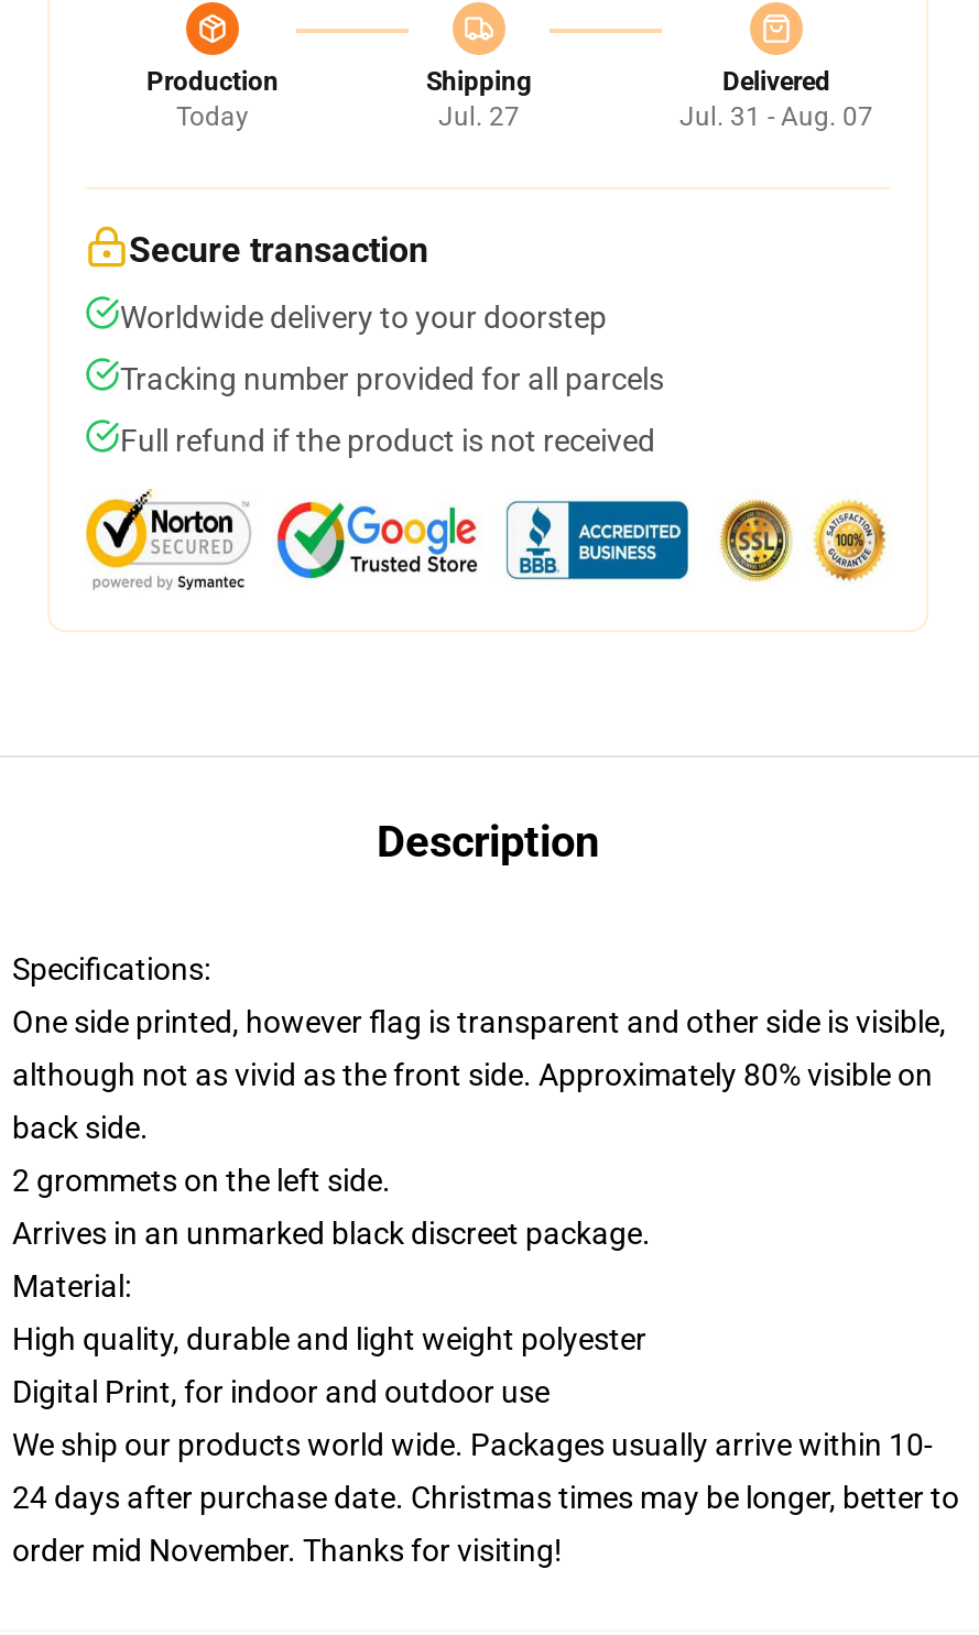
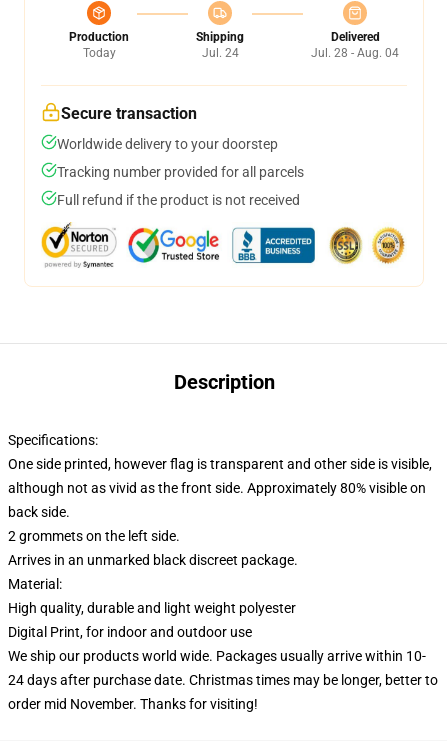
- Jul. 27
+ Jul. 24

- Jul. 31 - Aug. 07
+ Jul. 28 - Aug. 04
